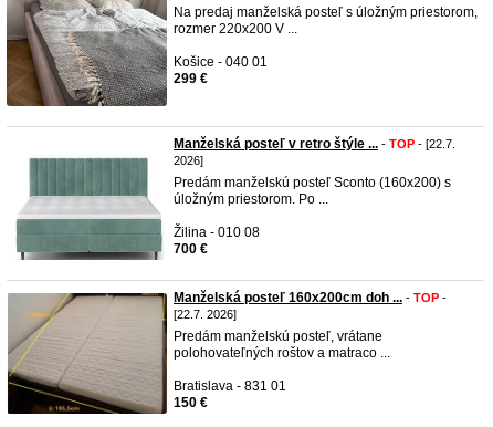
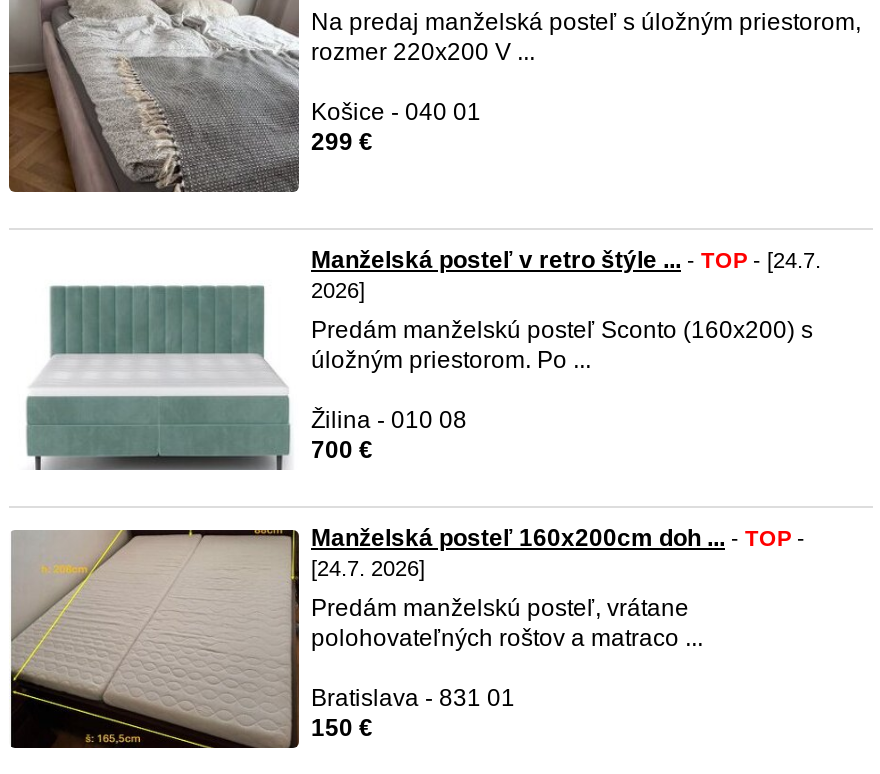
- Manželská posteľ v retro štýle ... - TOP - [22.7.
+ Manželská posteľ v retro štýle ... - TOP - [24.7.

- [22.7. 2026]
+ [24.7. 2026]
